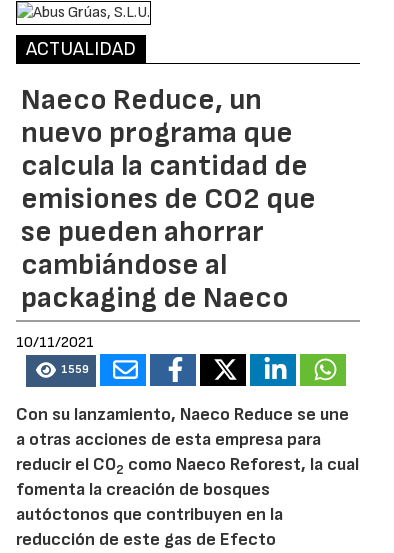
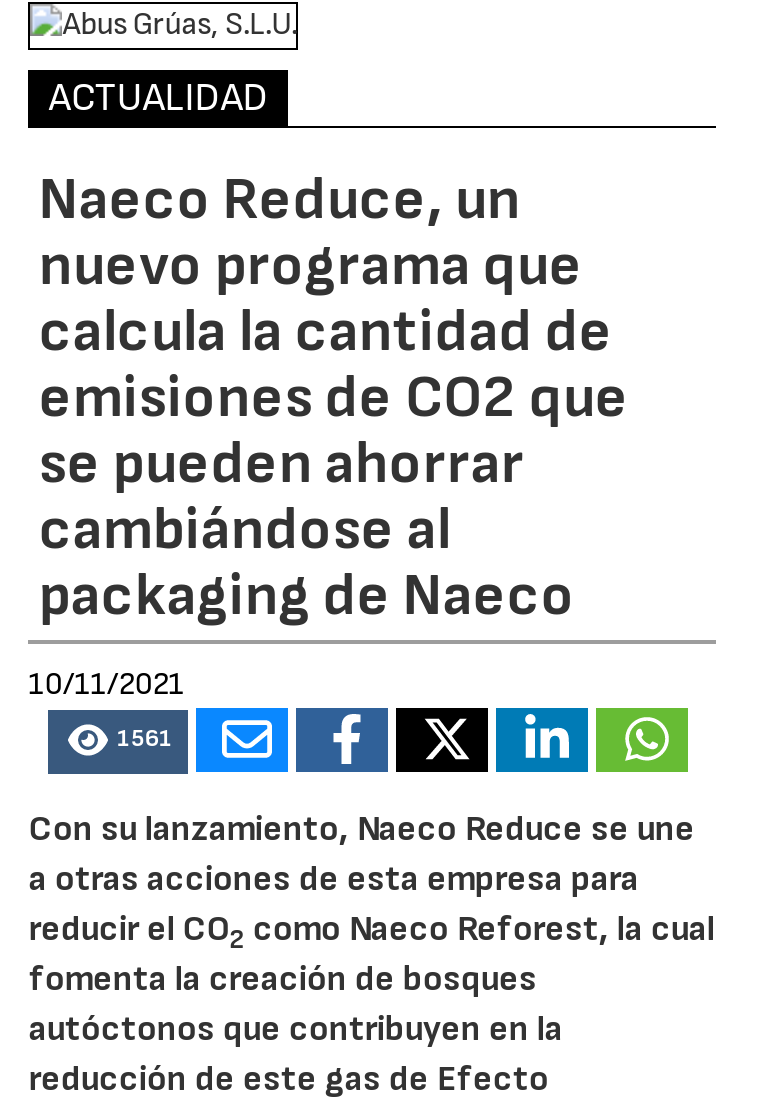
- 1559
+ 1561
